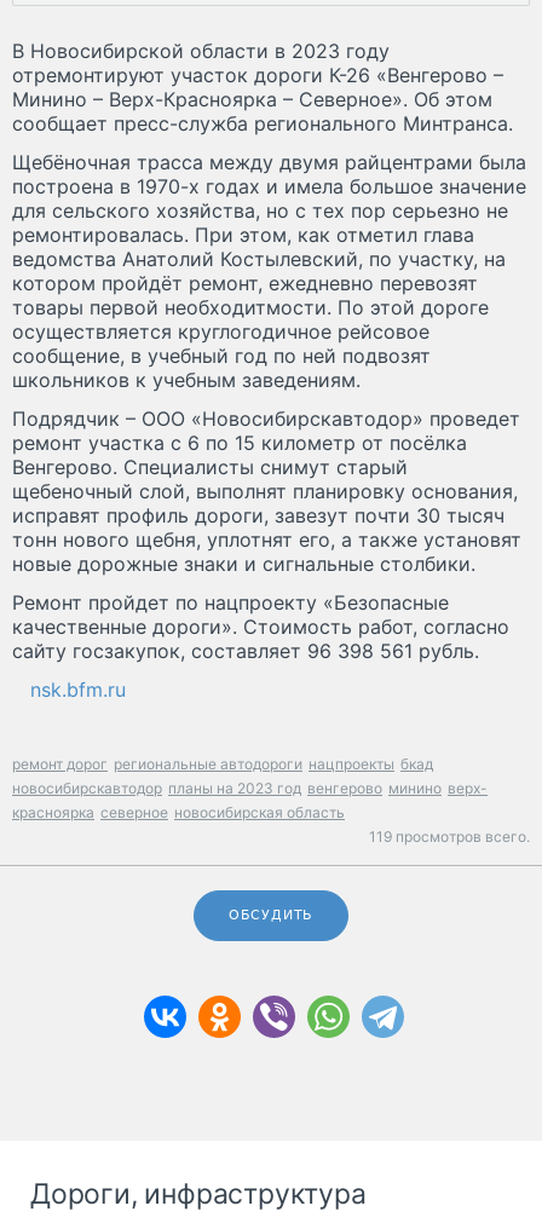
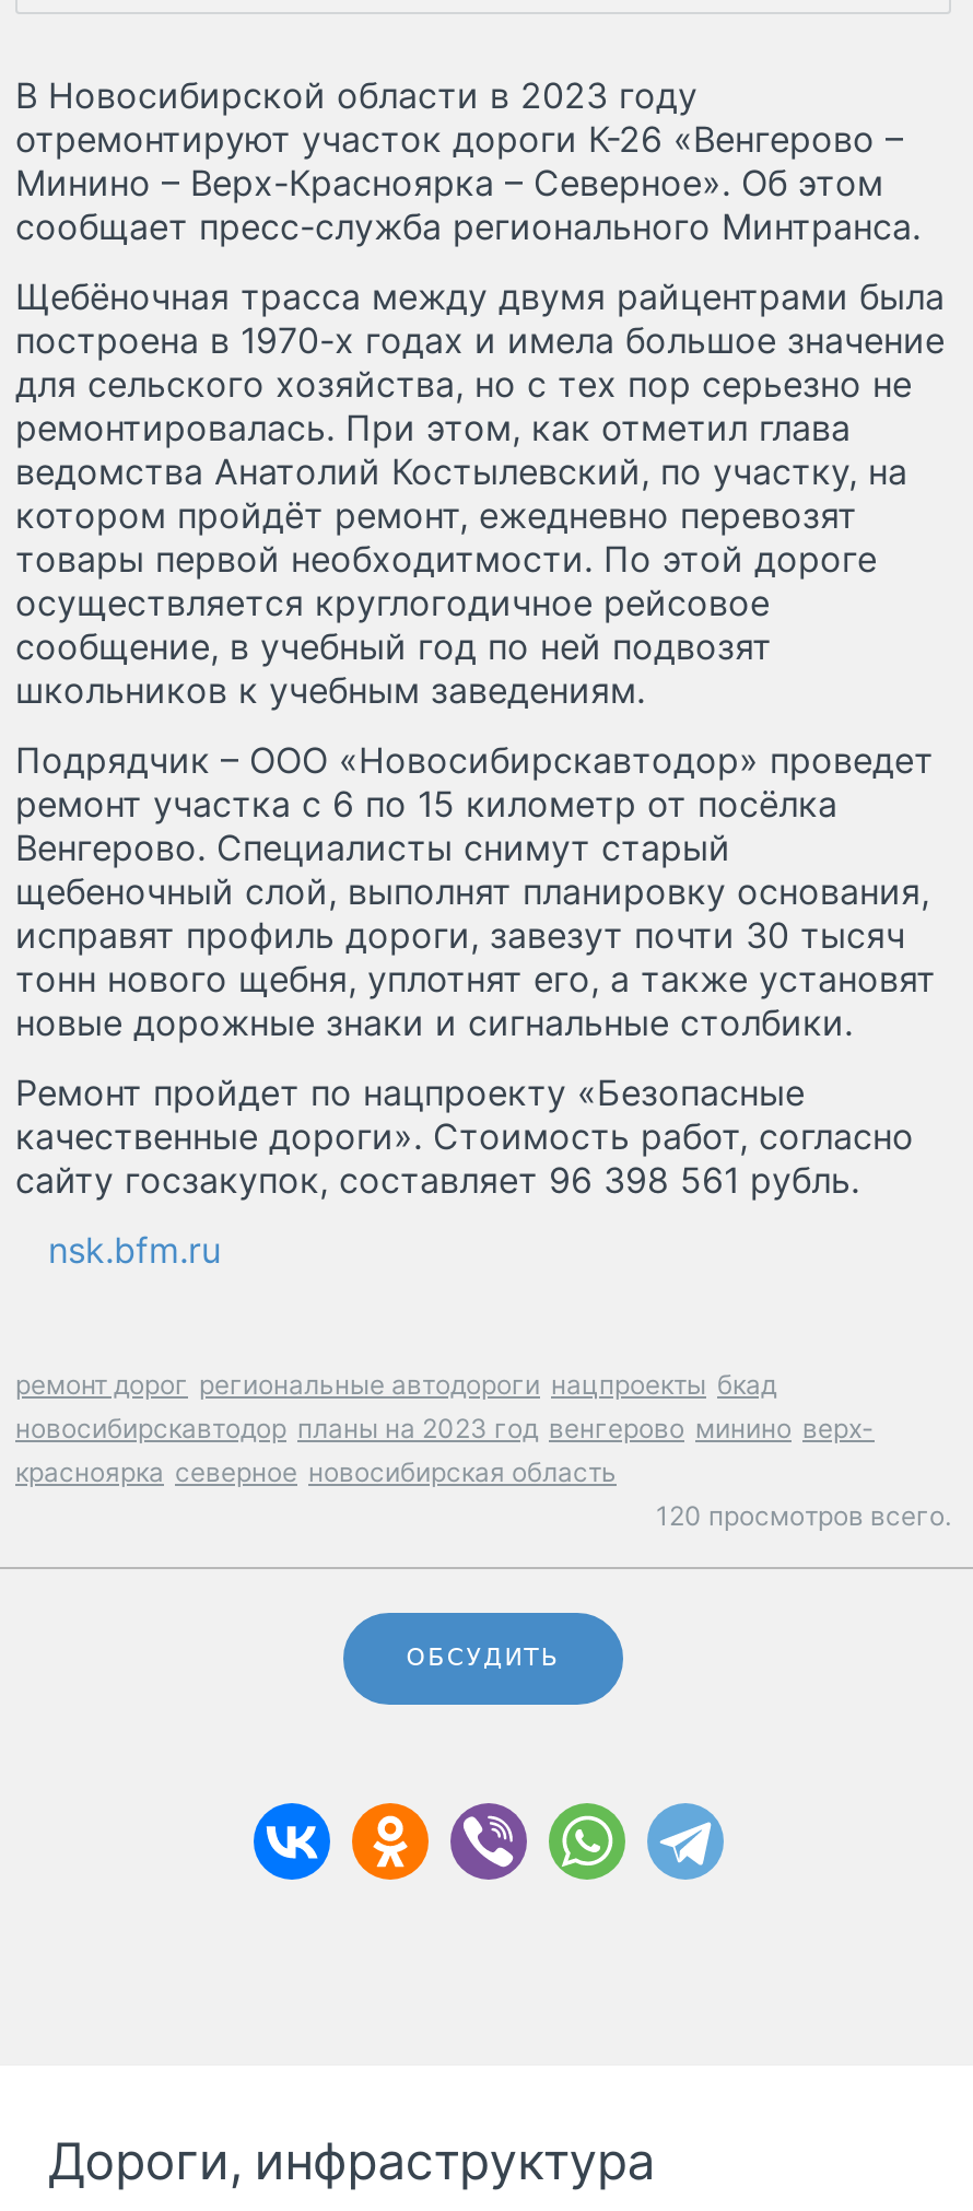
- 119 просмотров всего.
+ 120 просмотров всего.
